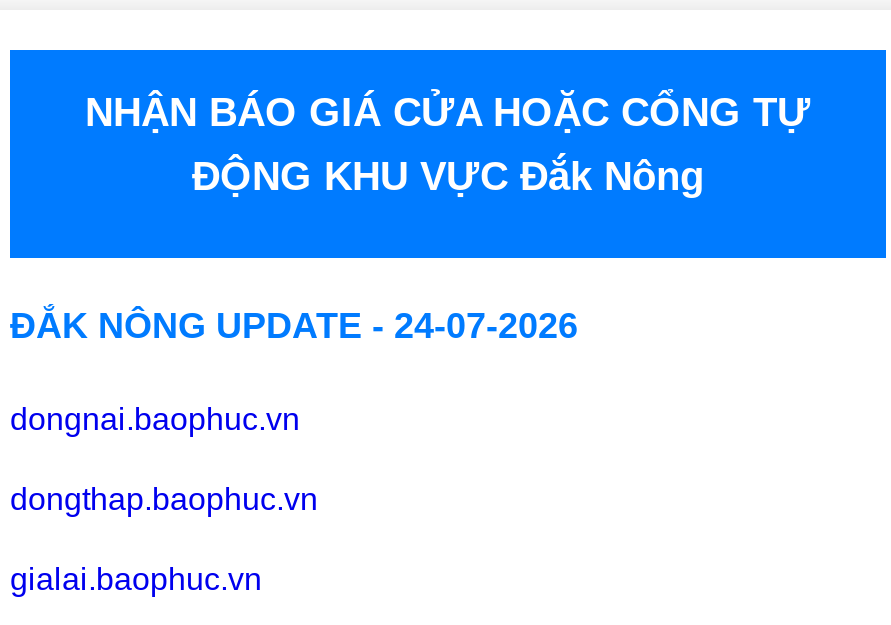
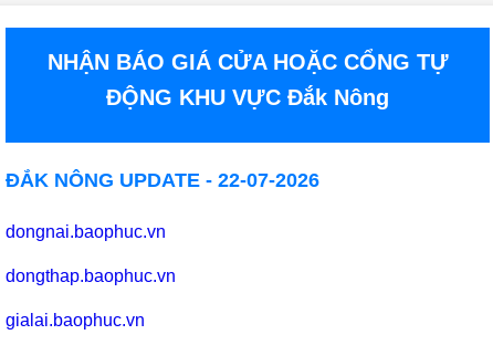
- ĐẮK NÔNG UPDATE - 24-07-2026
+ ĐẮK NÔNG UPDATE - 22-07-2026
